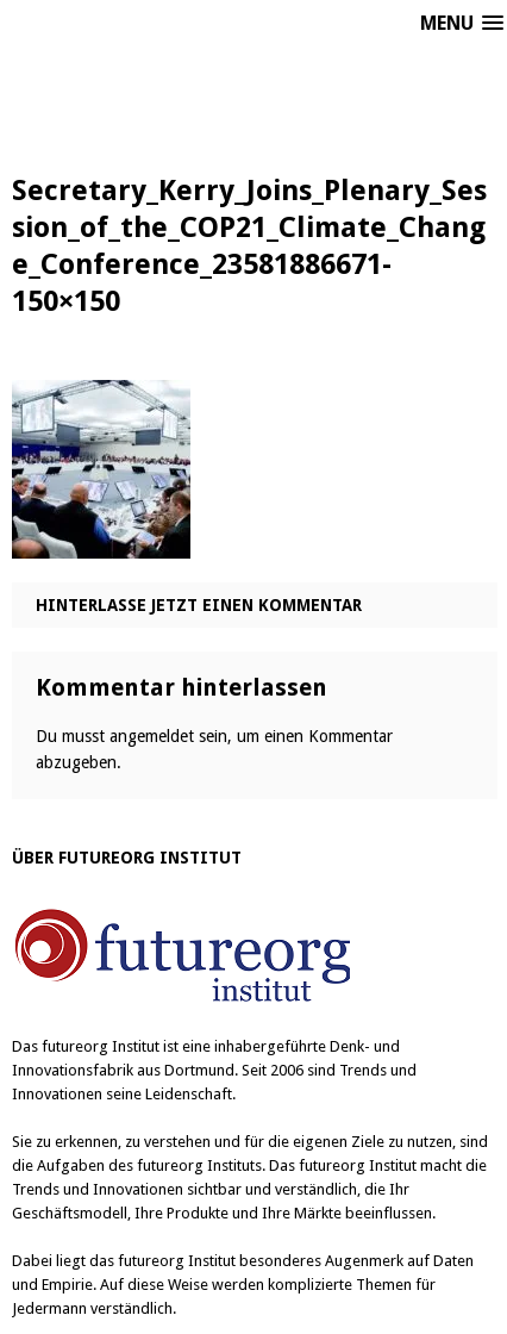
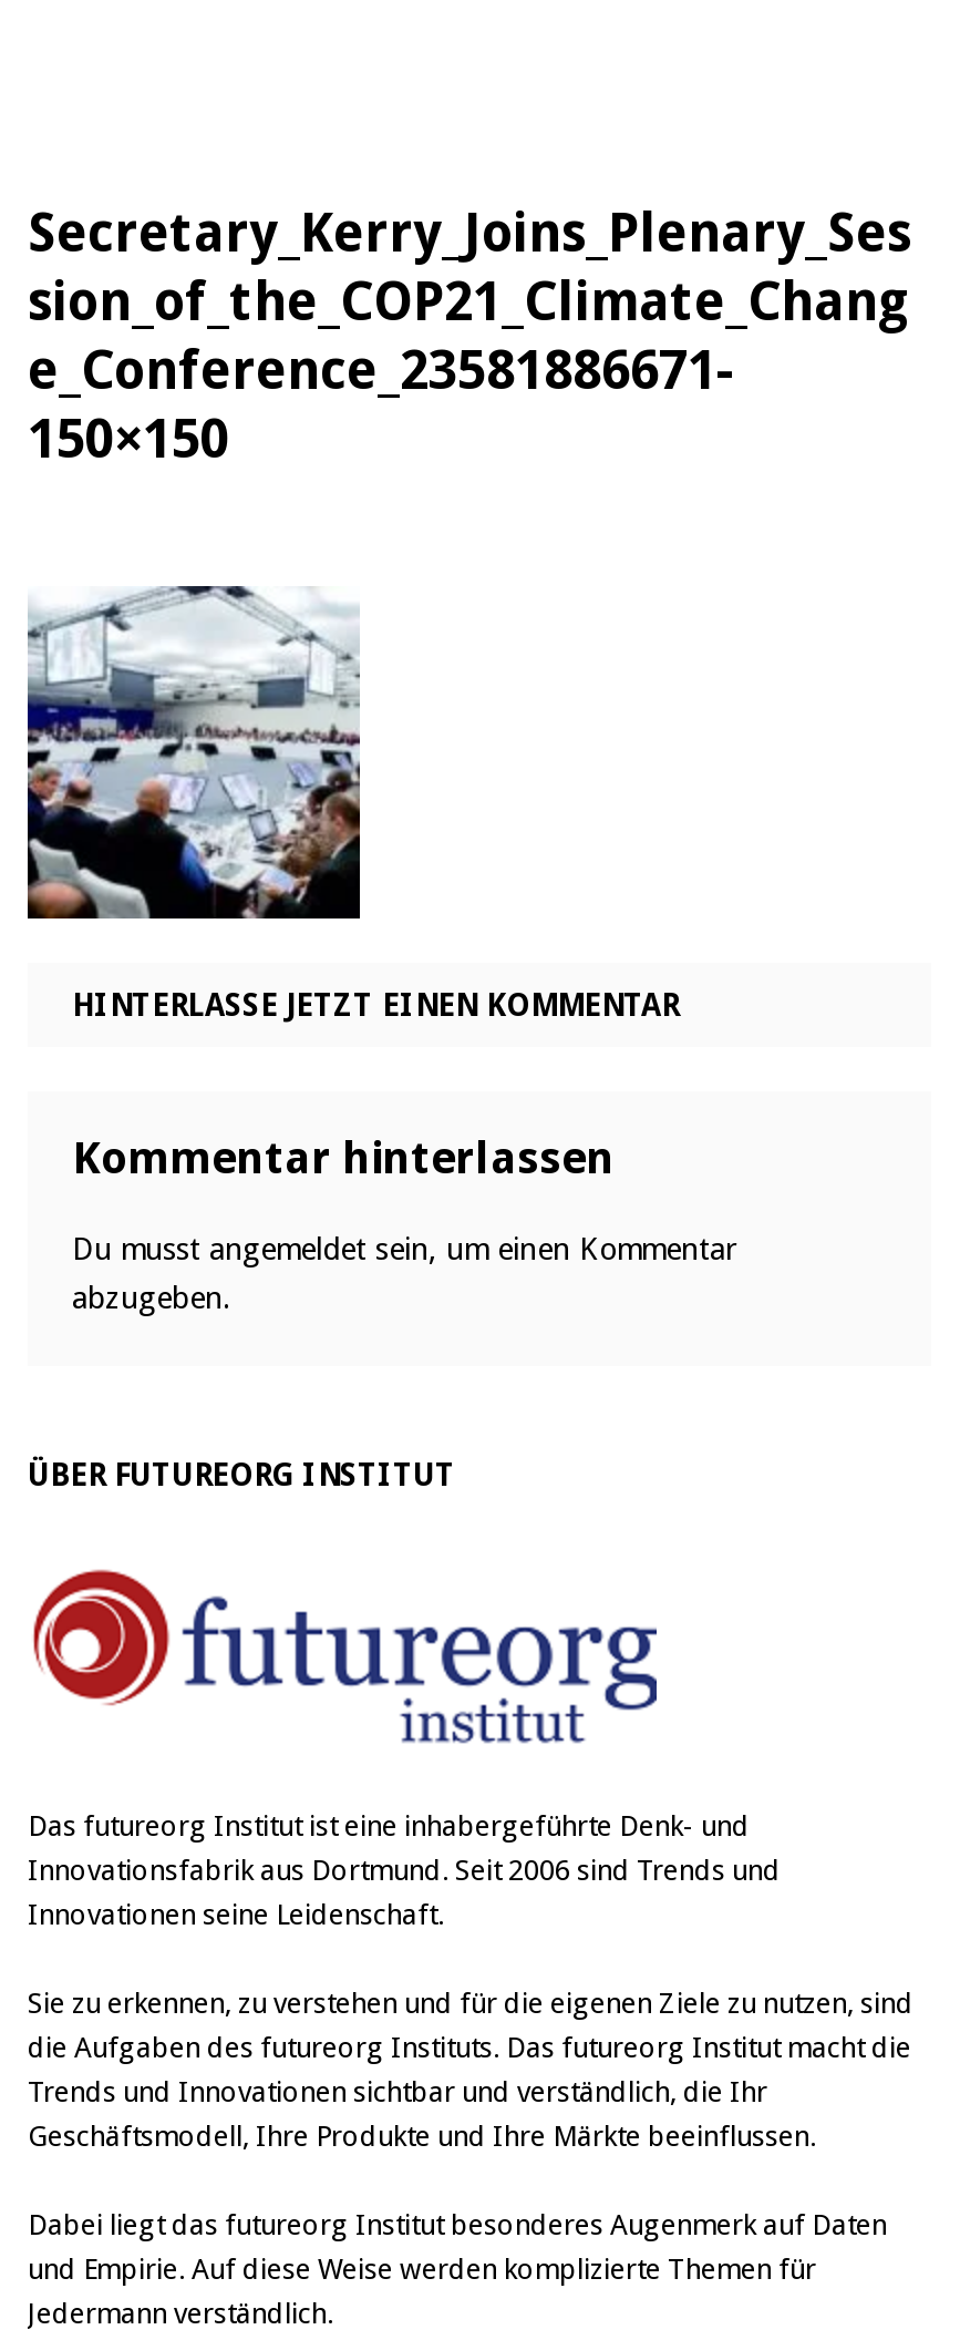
- MENU
